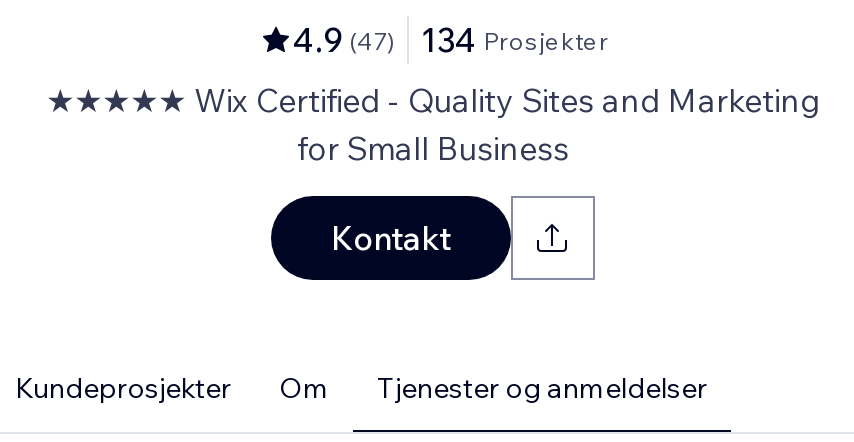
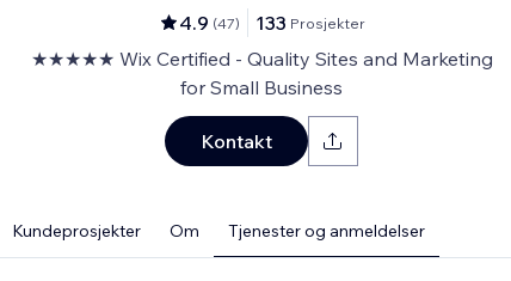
- 4.9 (47) 134 Prosjekter
+ 4.9 (47) 133 Prosjekter
